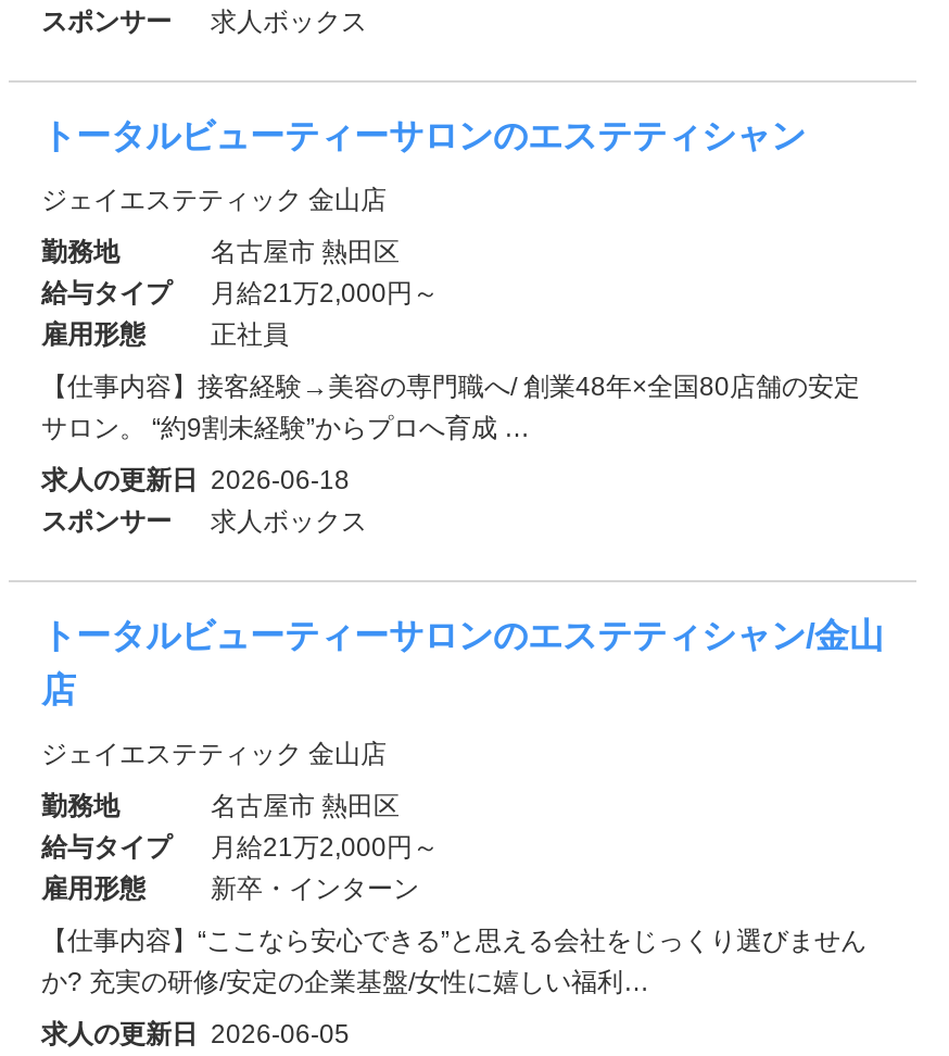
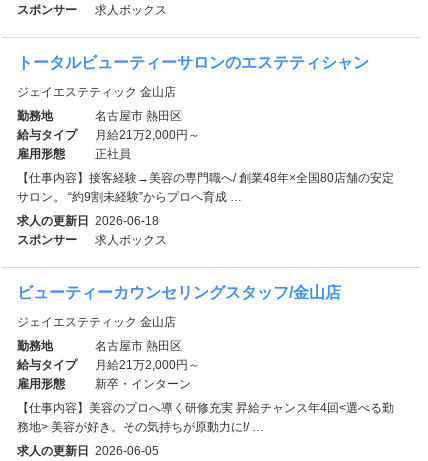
- トータルビューティーサロンのエステティシャン/金山
- 店
+ ビューティーカウンセリングスタッフ/金山店

- 【仕事内容】“ここなら安心できる”と思える会社をじっくり選びません
- か? 充実の研修/安定の企業基盤/女性に嬉しい福利…
+ 【仕事内容】美容のプロへ導く研修充実 昇給チャンス年4回<選べる勤
+ 務地> 美容が好き。その気持ちが原動力に!/ …
